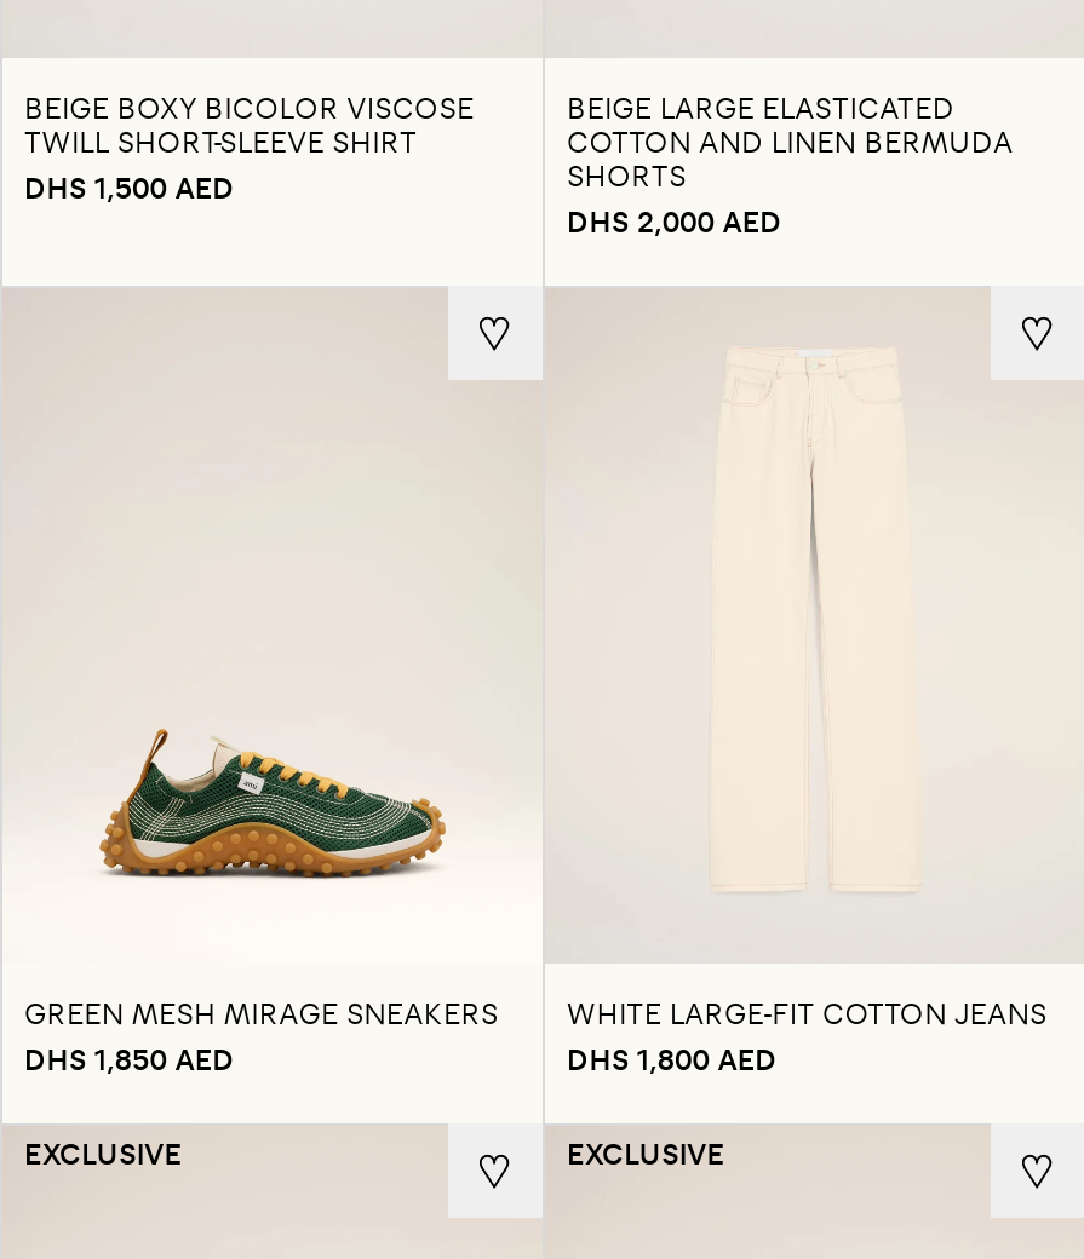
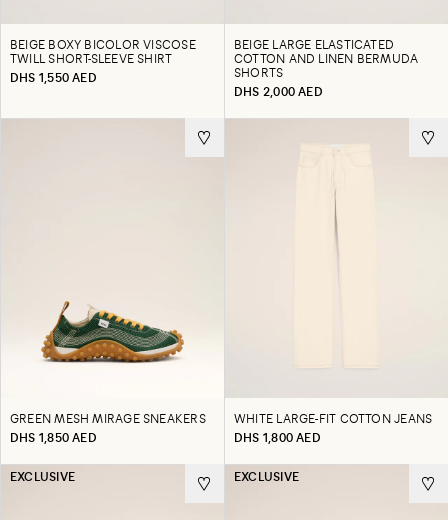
- DHS 1,500 AED
+ DHS 1,550 AED
